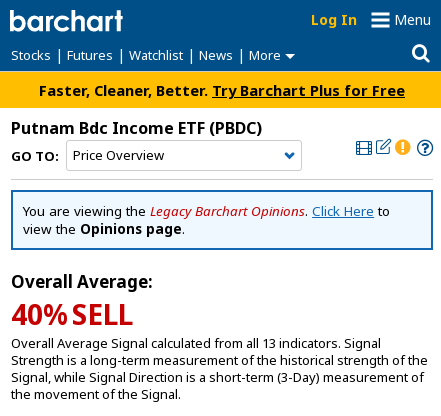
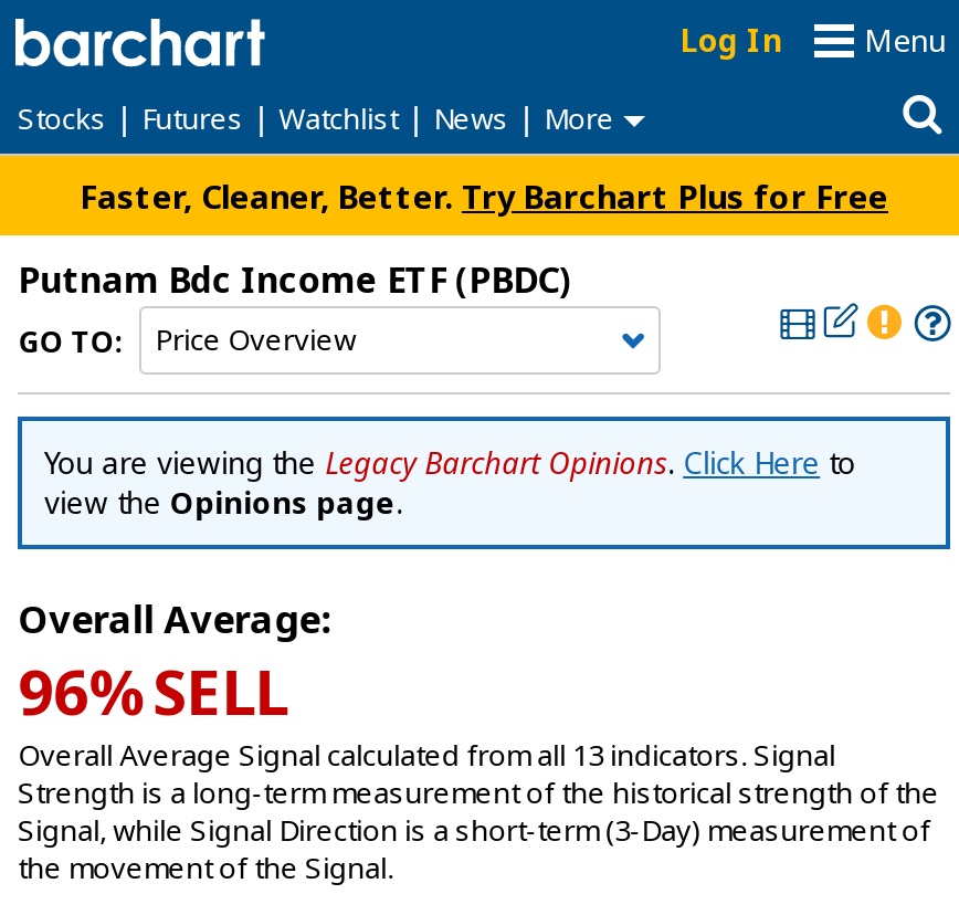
- 40% SELL
+ 96% SELL
